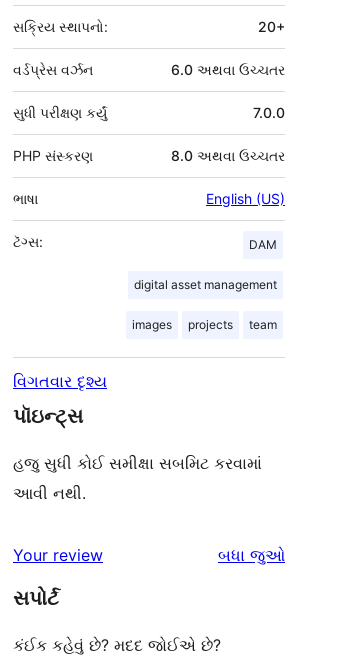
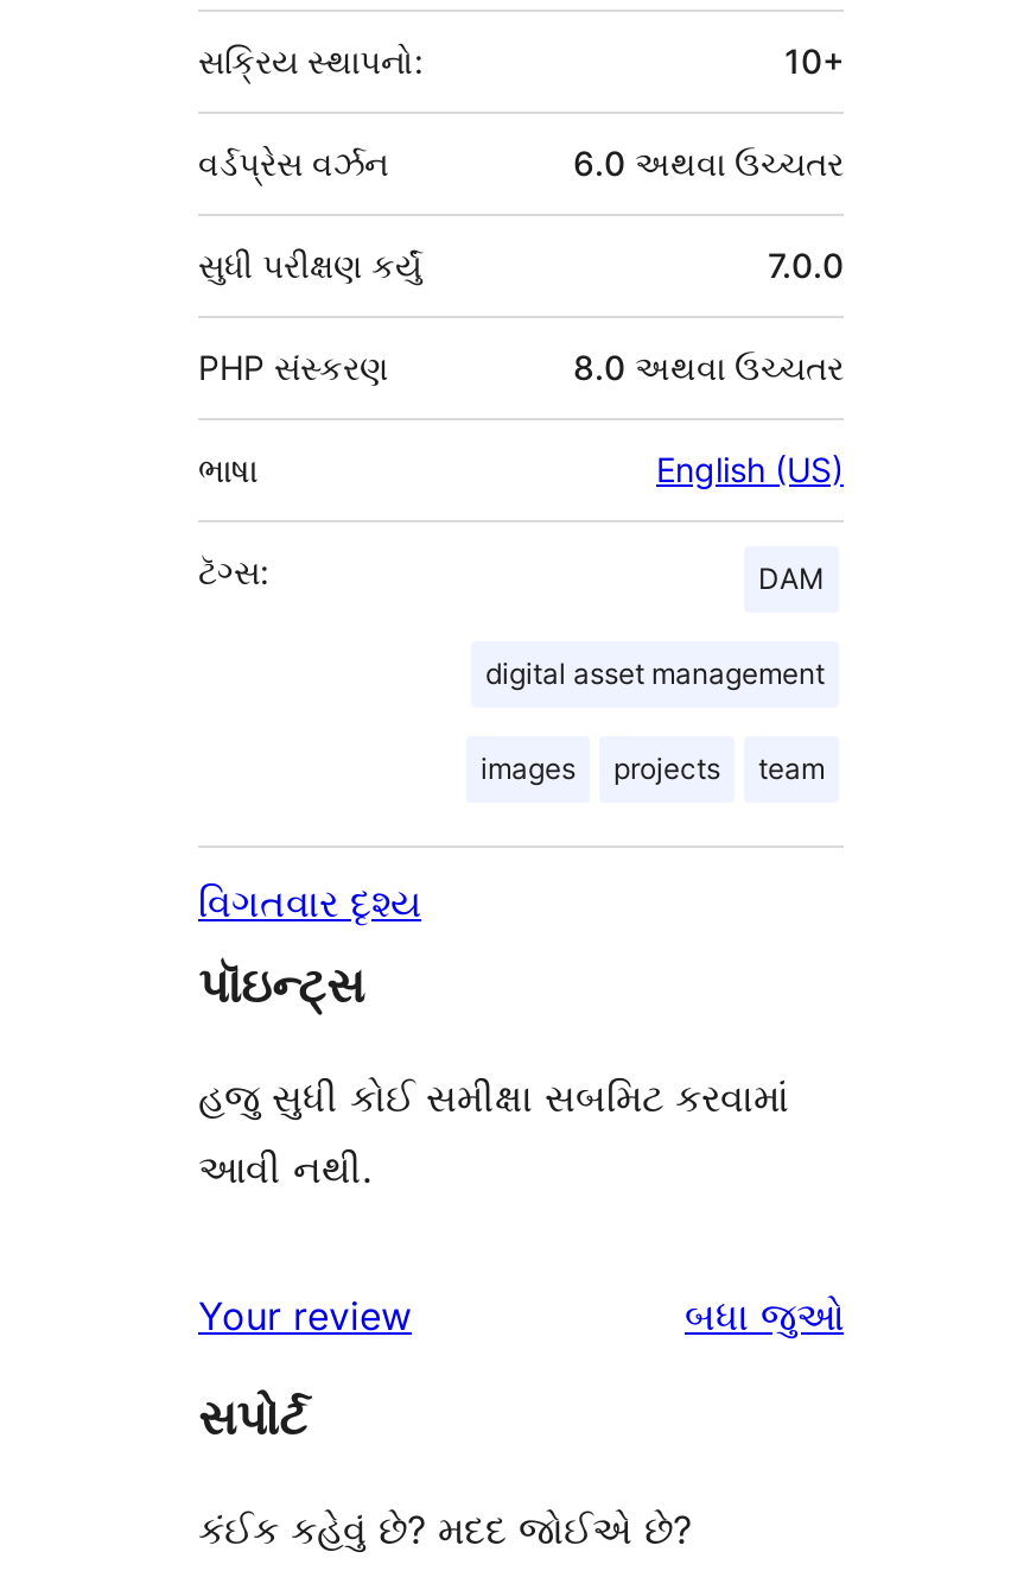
- 20+
+ 10+
